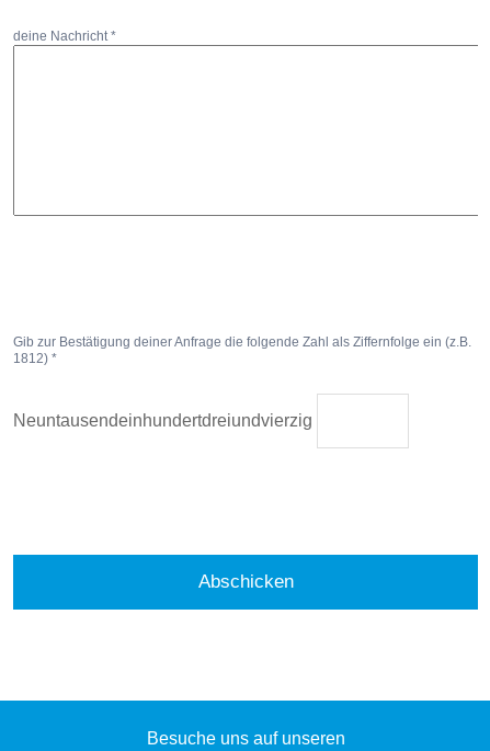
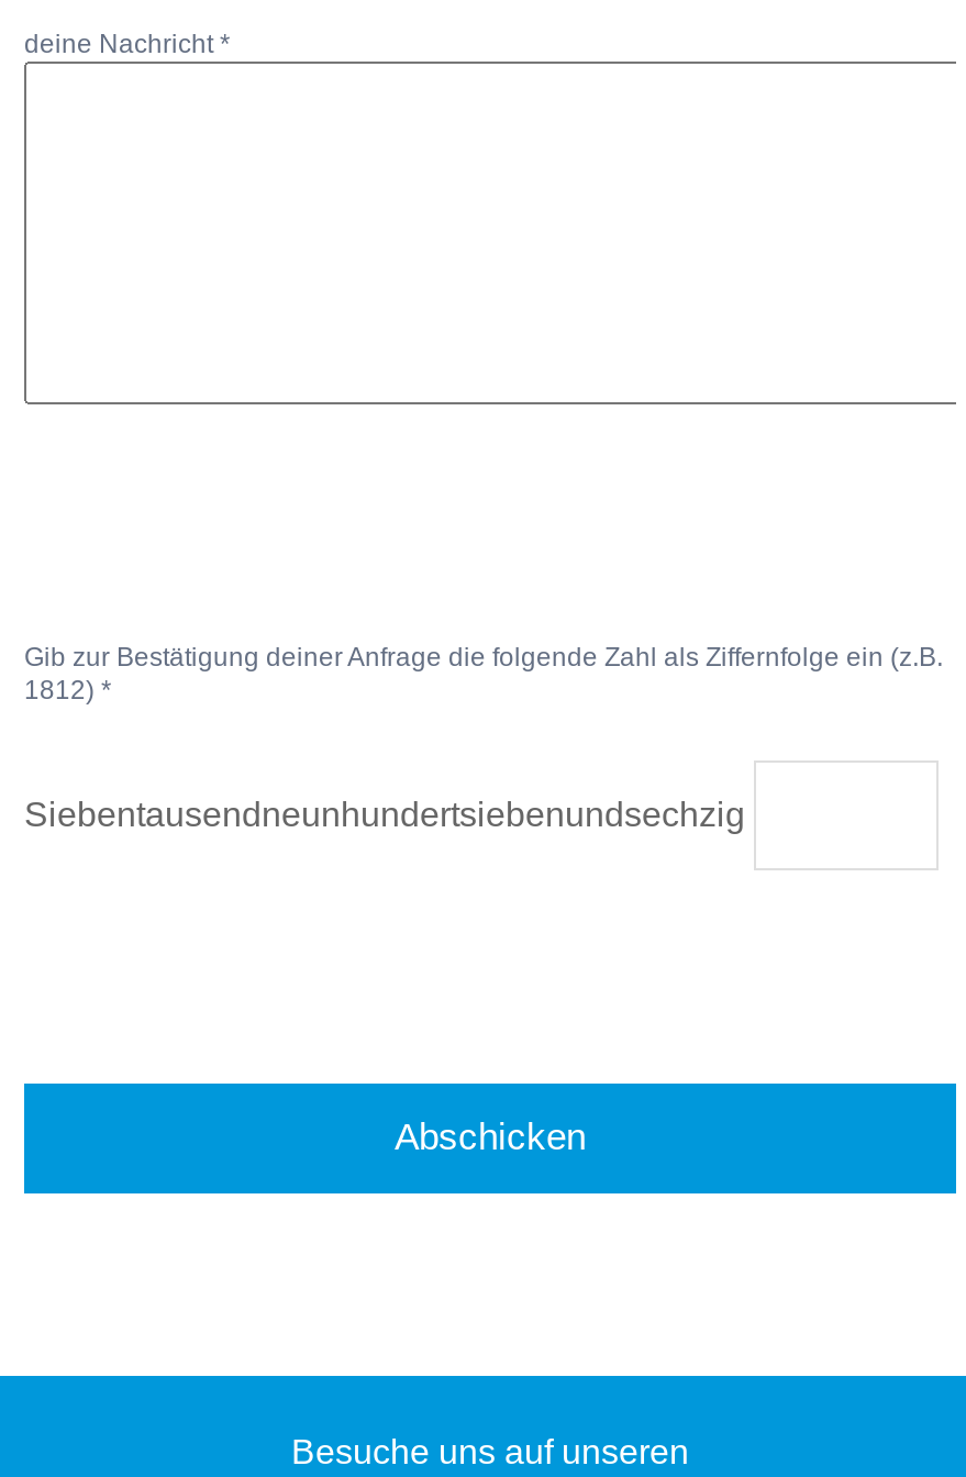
- Neuntausendeinhundertdreiundvierzig
+ Siebentausendneunhundertsiebenundsechzig
